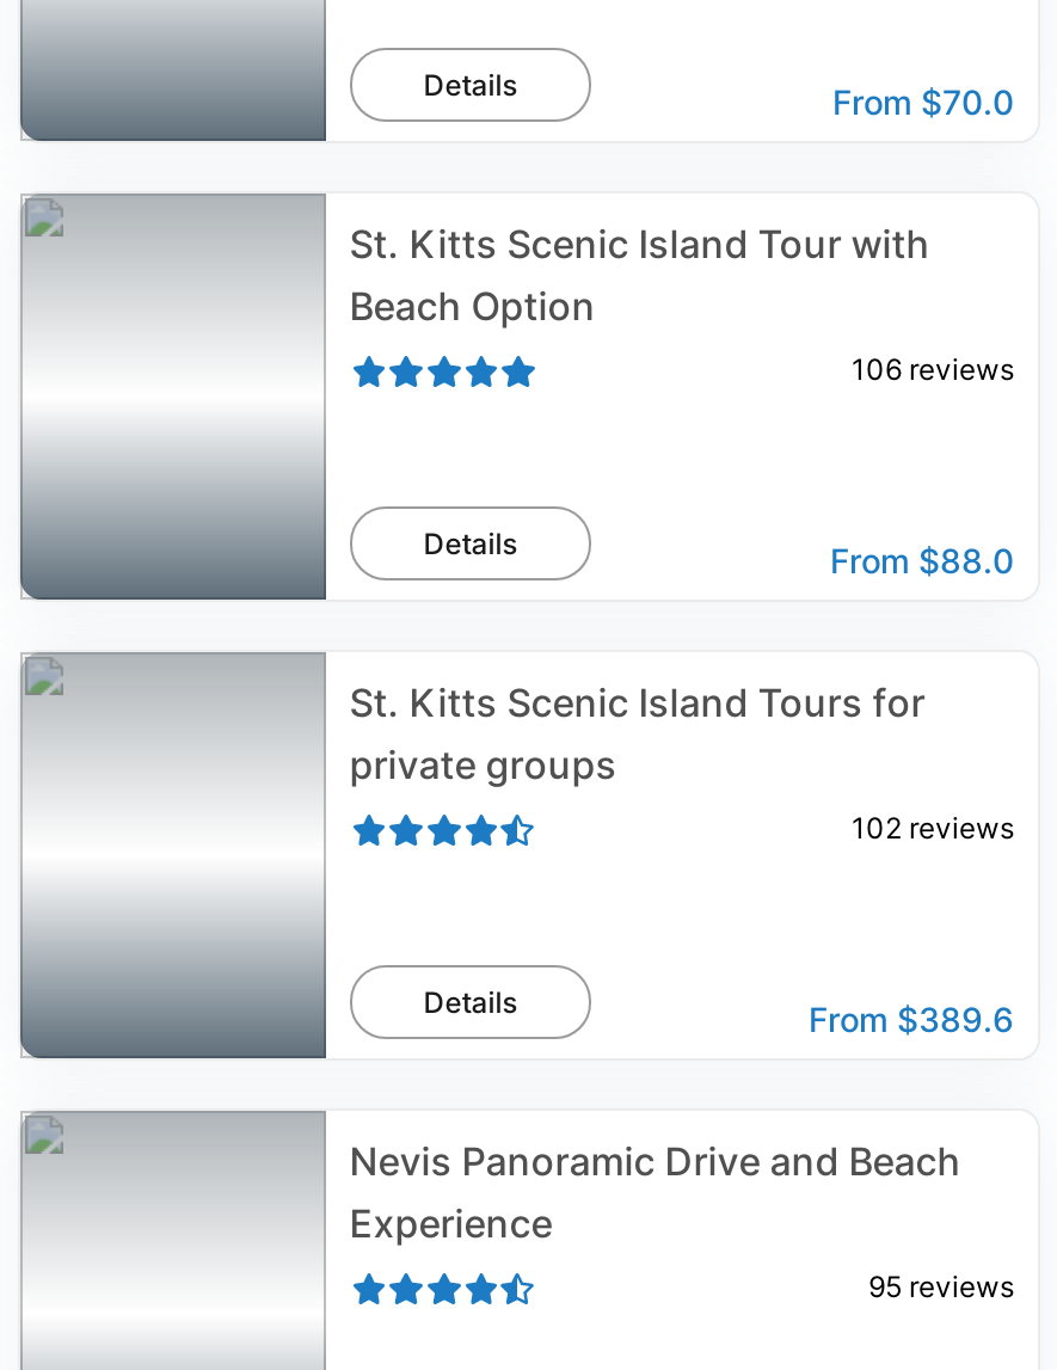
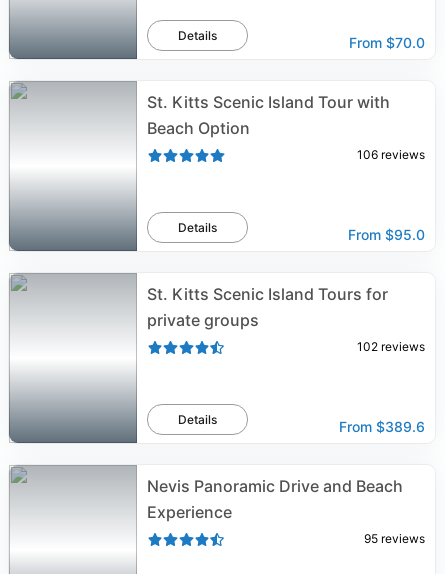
- From $88.0
+ From $95.0
